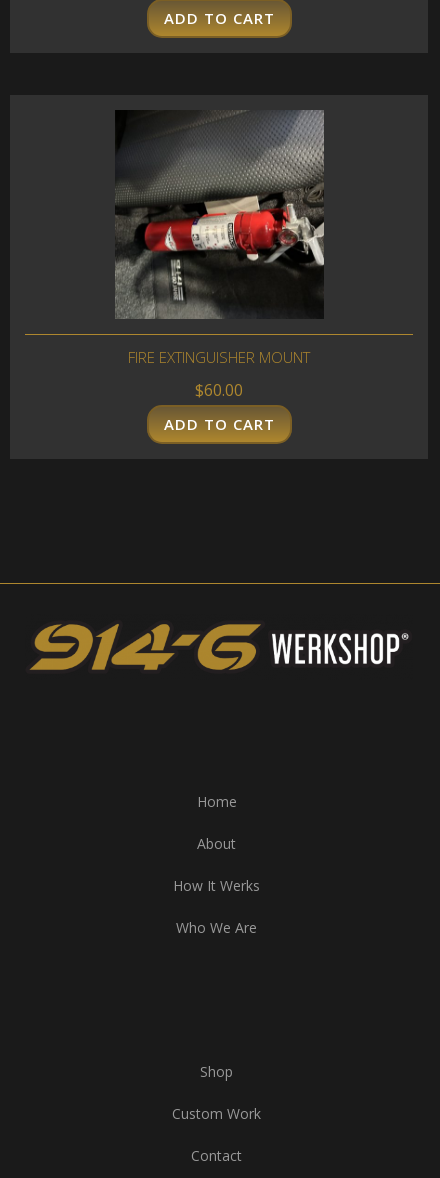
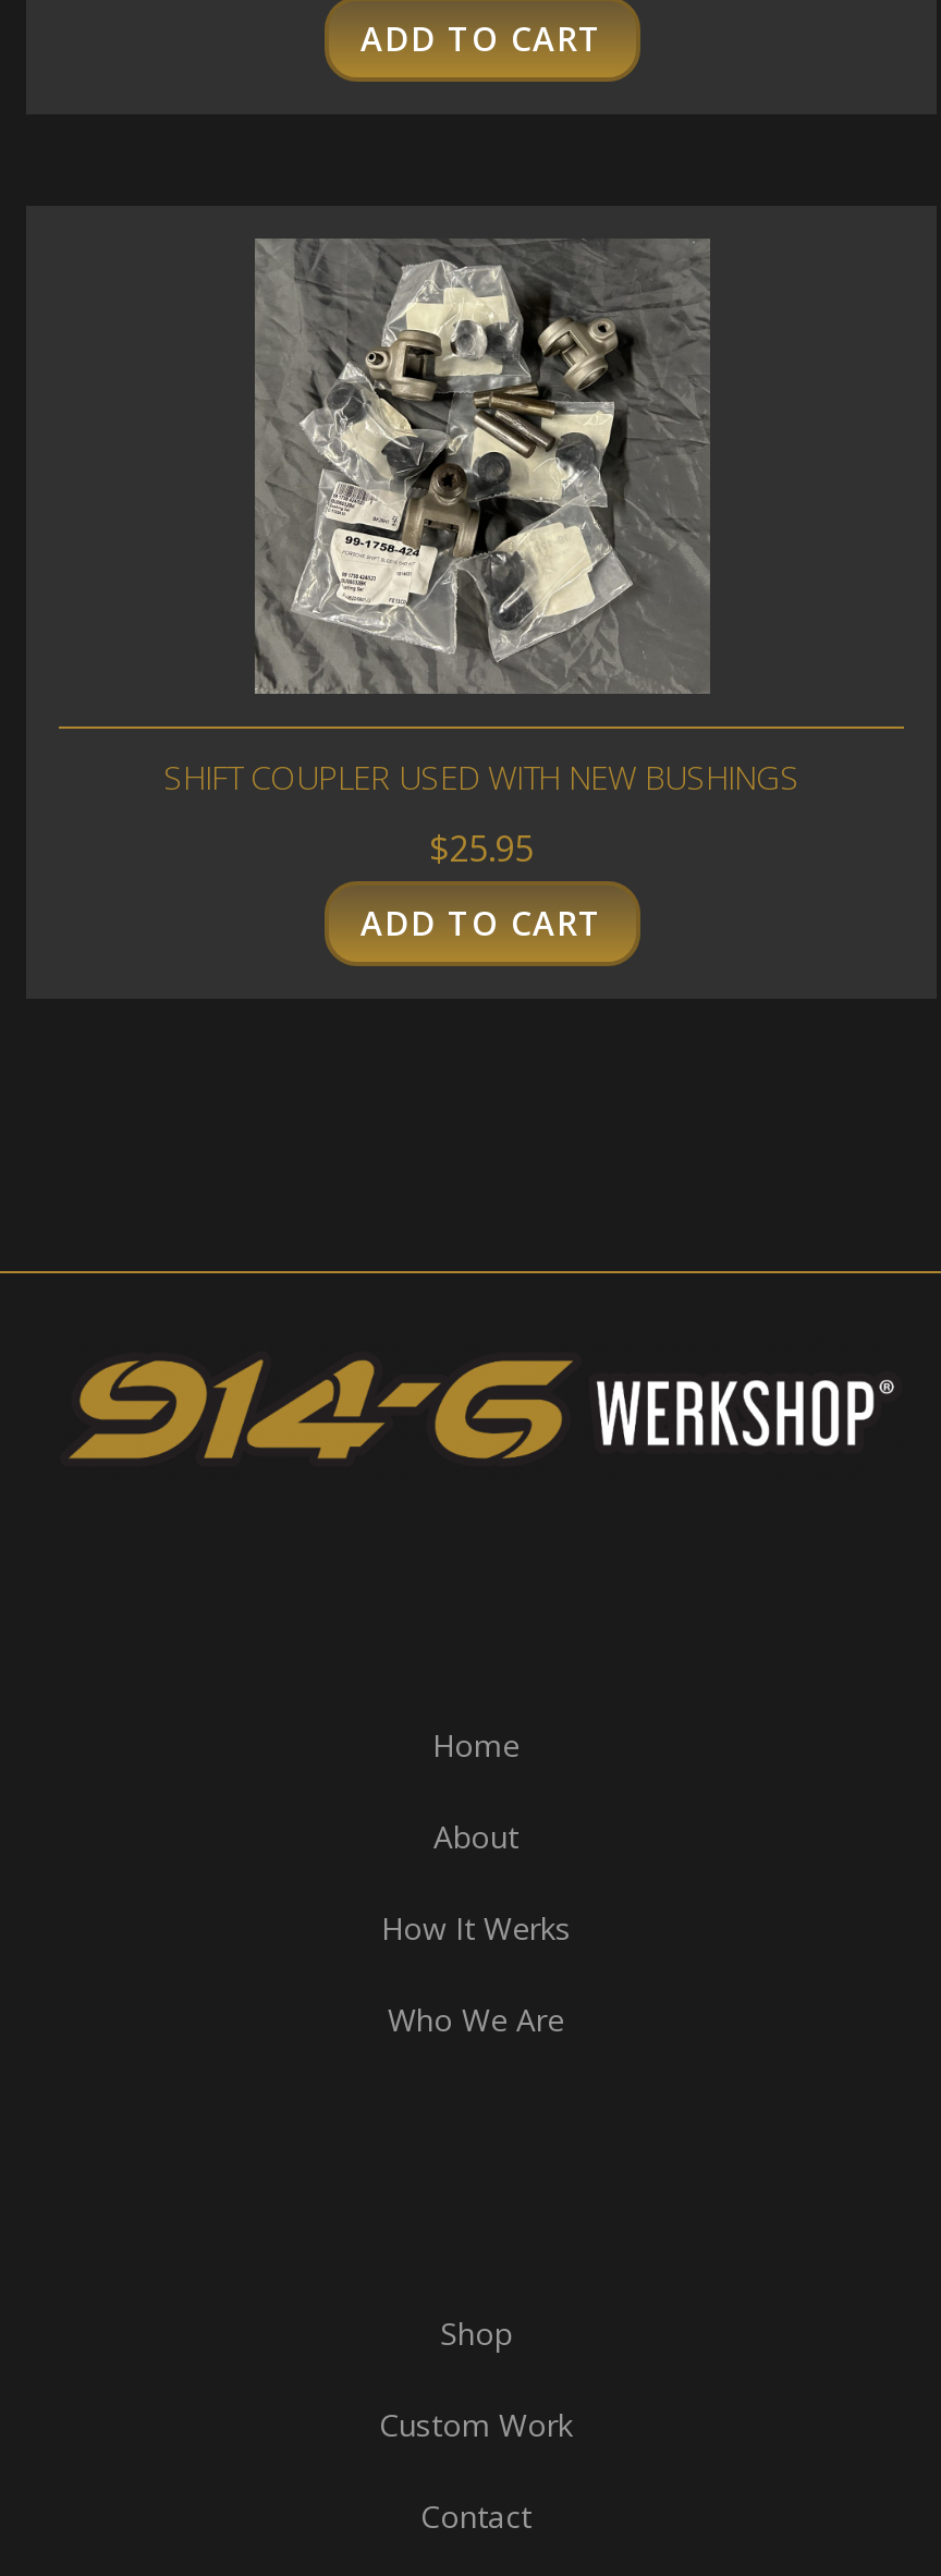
- [image]
- FIRE EXTINGUISHER MOUNT
+ [image]
+ SHIFT COUPLER USED WITH NEW BUSHINGS

- $60.00
+ $25.95
